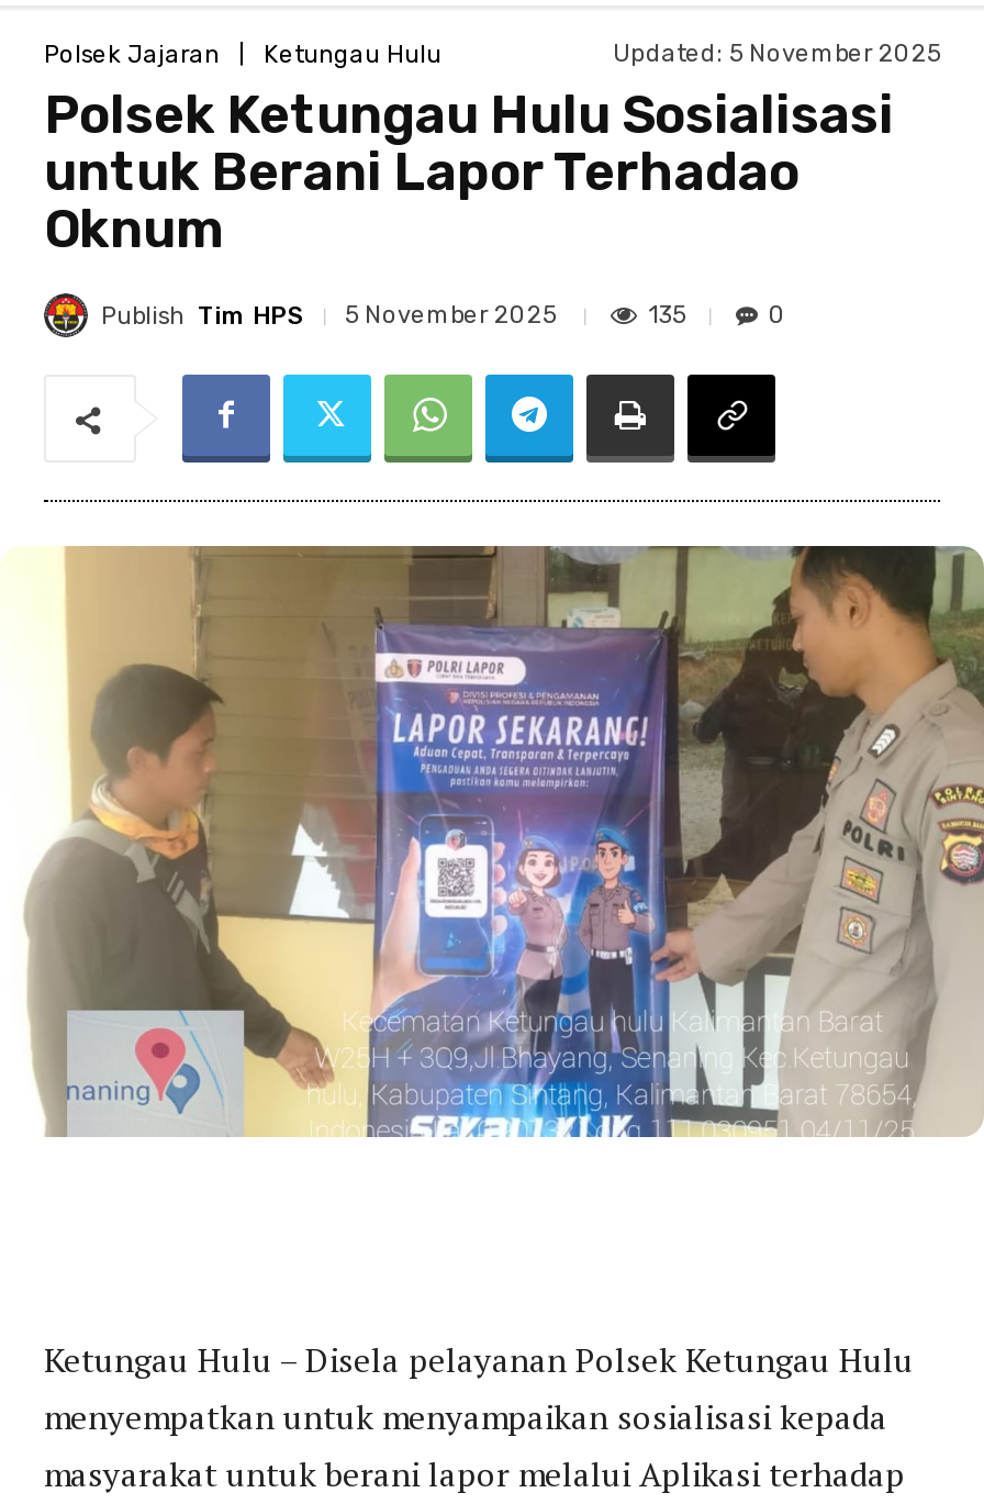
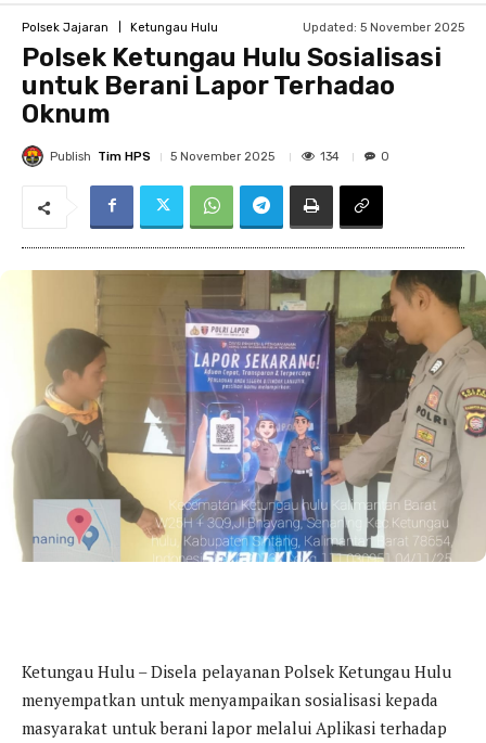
- 135
+ 134
